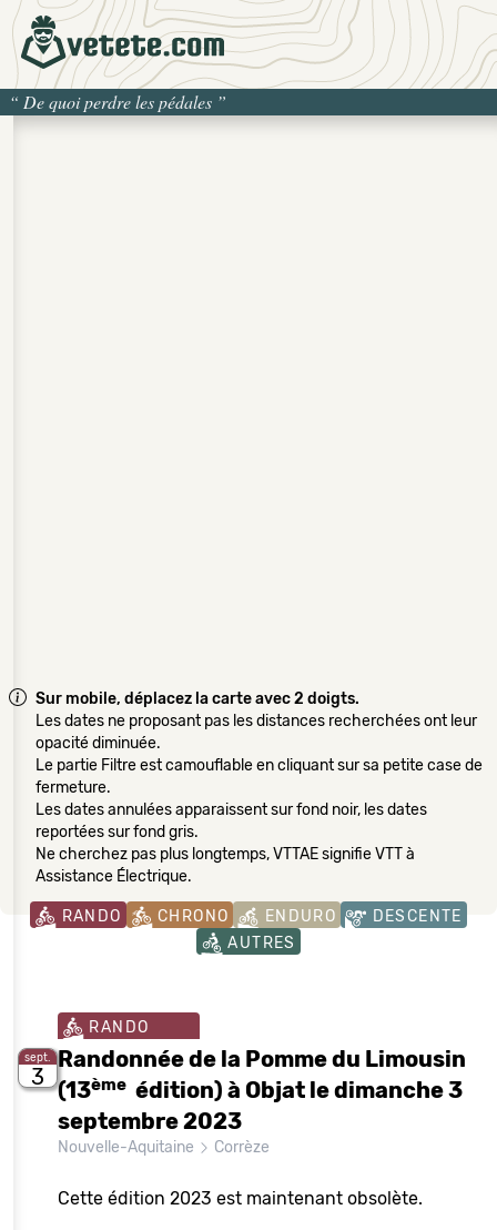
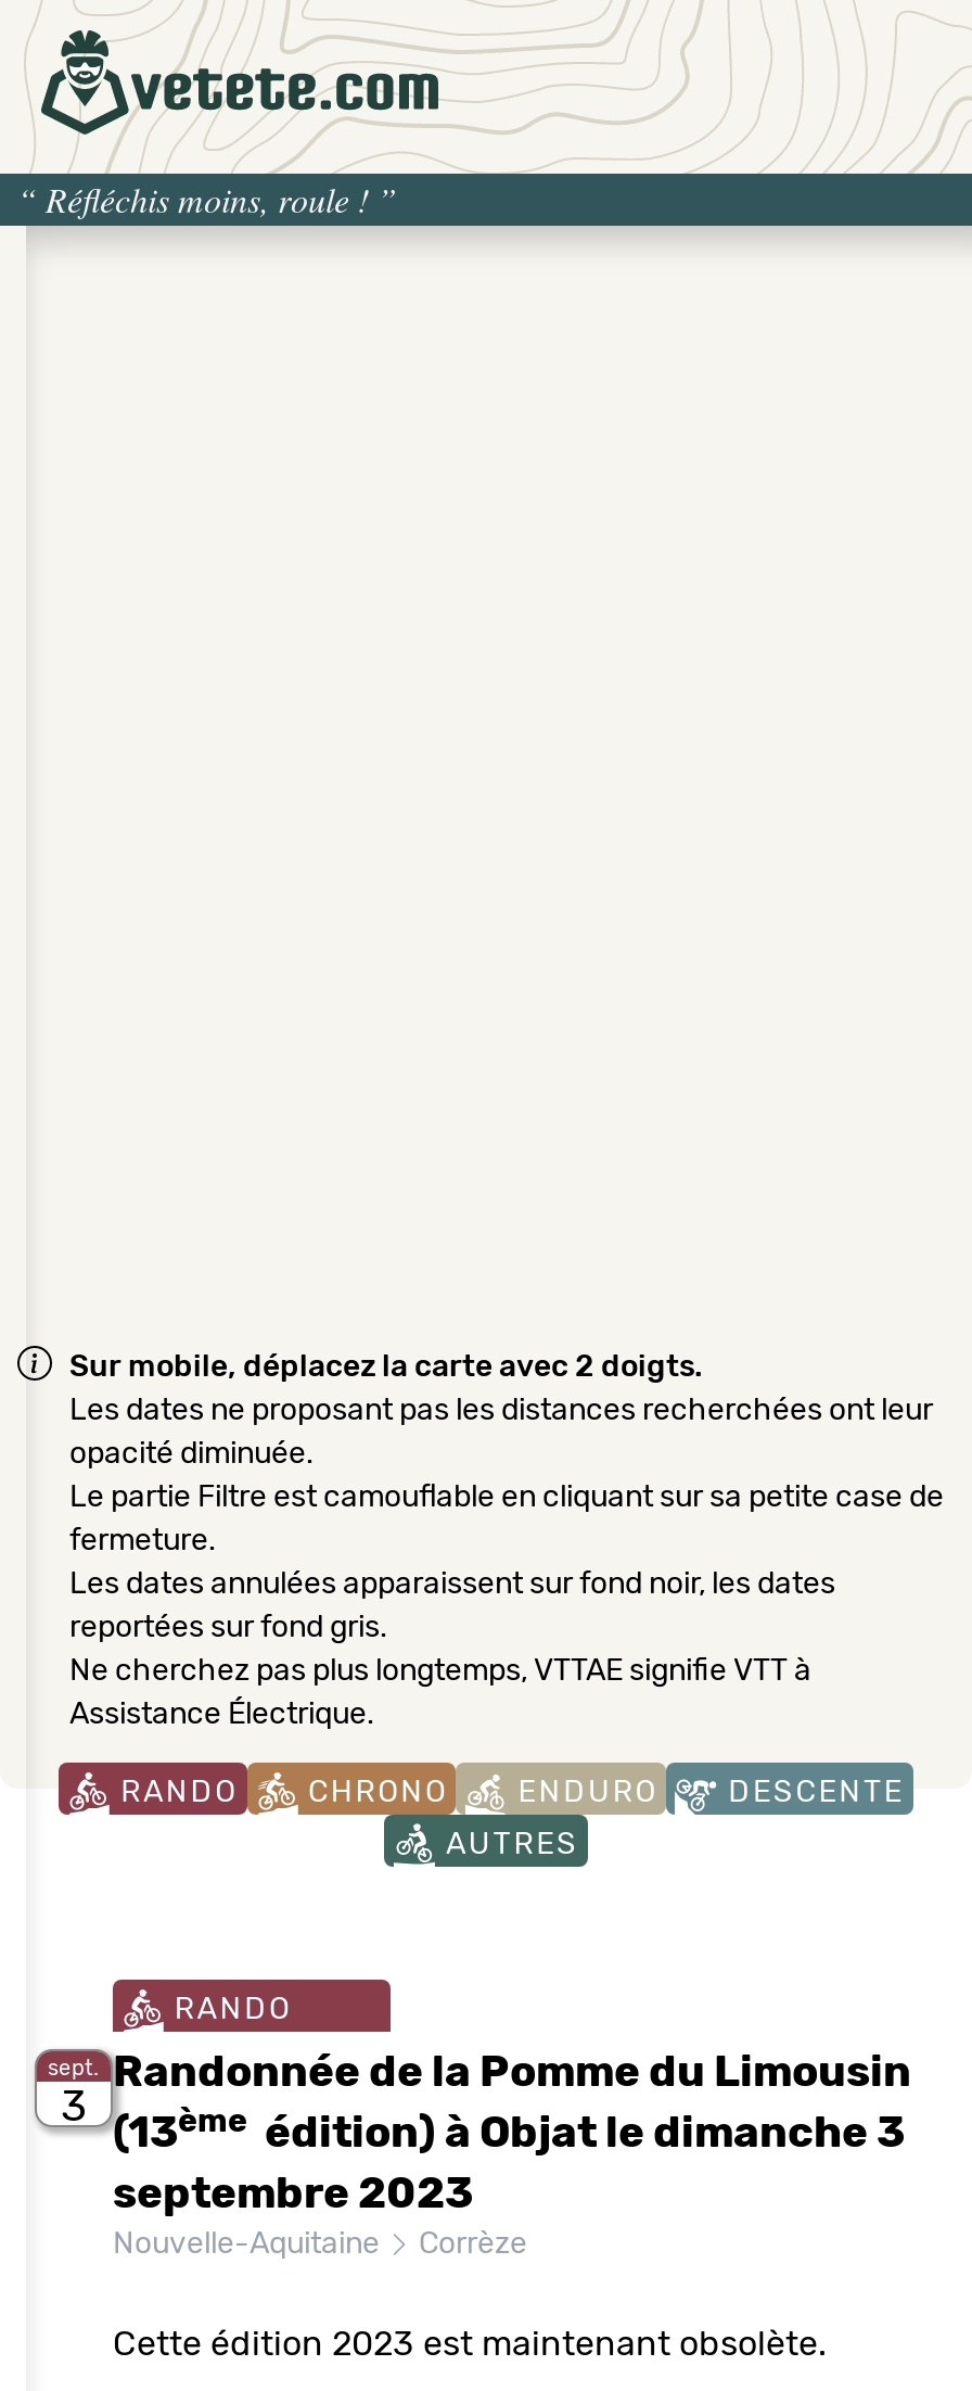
- “De quoi perdre les pédales”
+ “Réfléchis moins, roule !”
